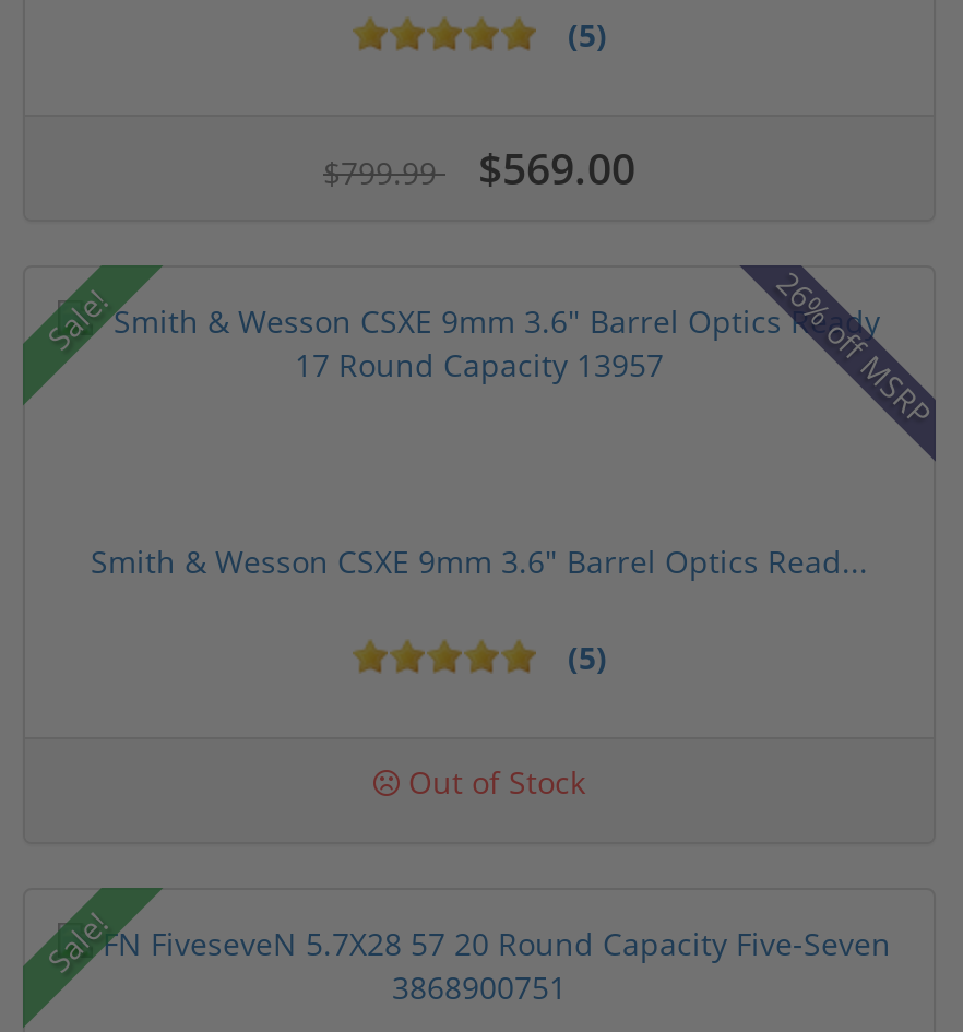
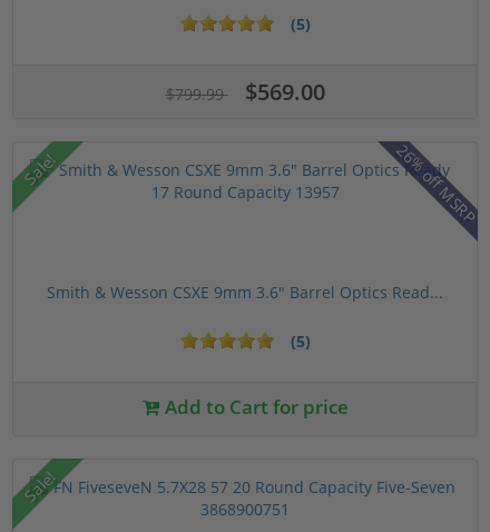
- Out of Stock
+ Add to Cart for price
